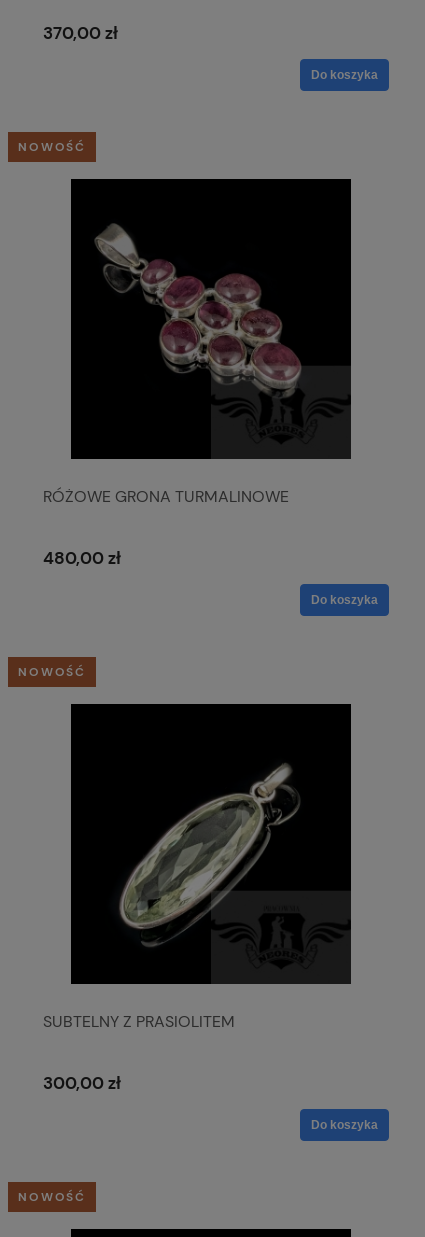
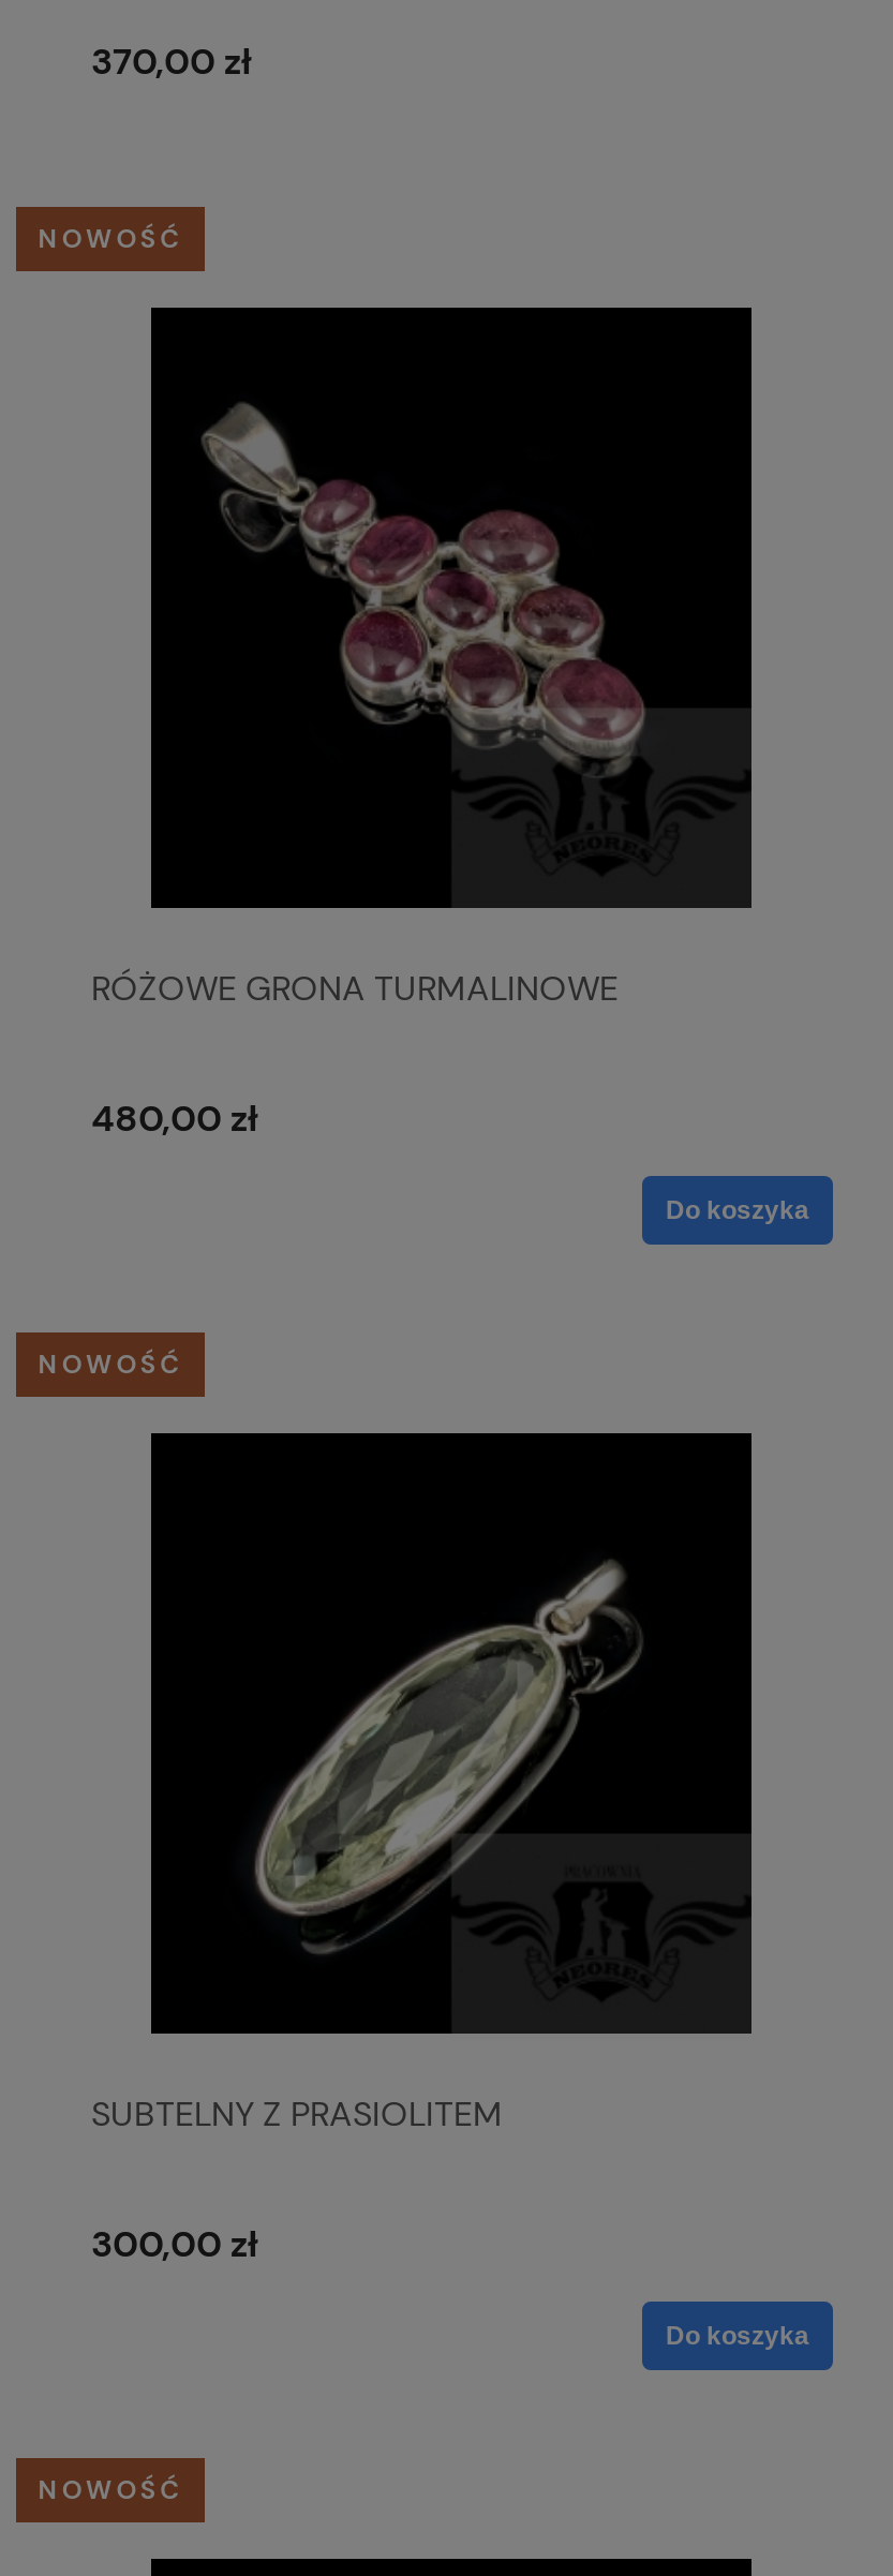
- Do koszyka
